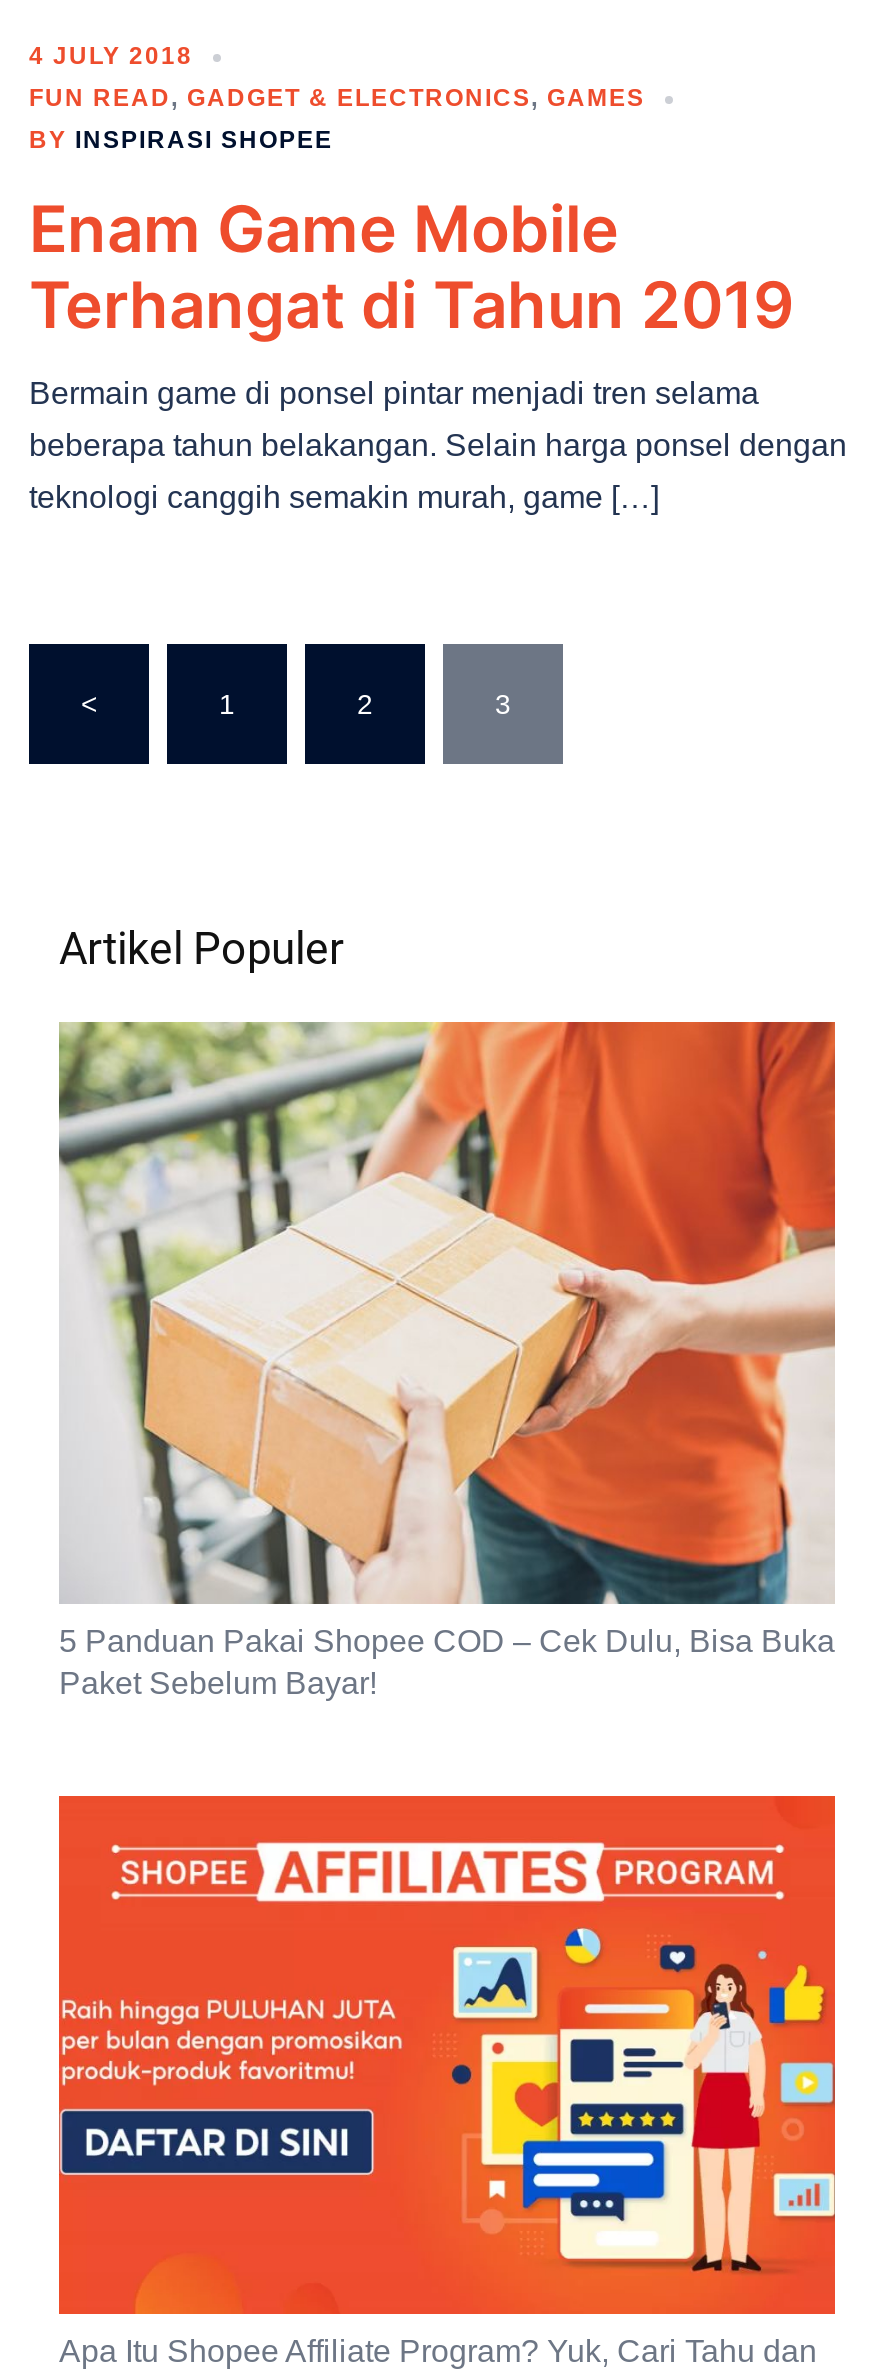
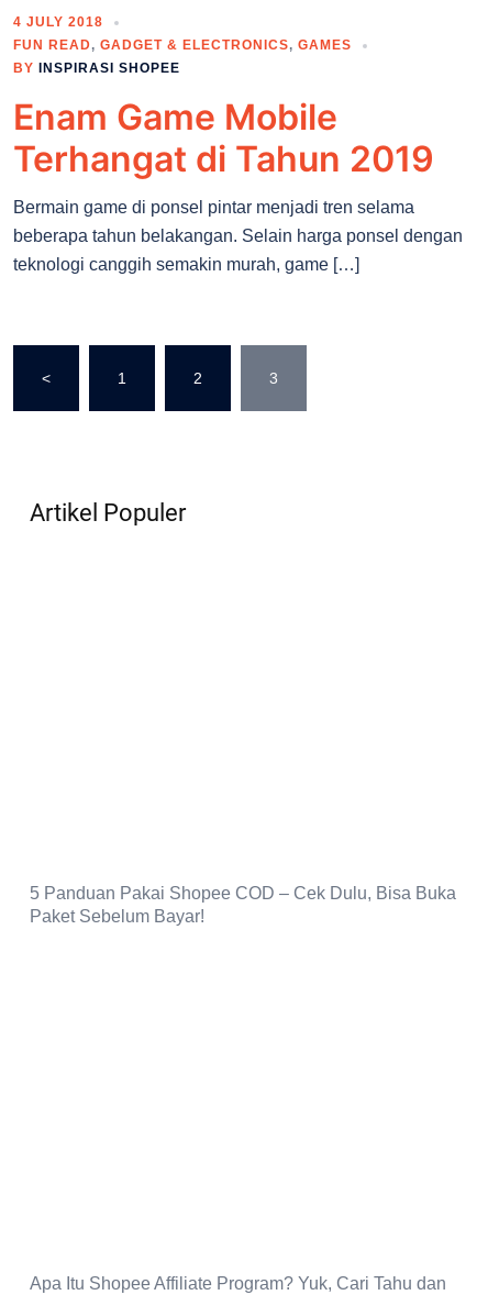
- [image]

- [image]
